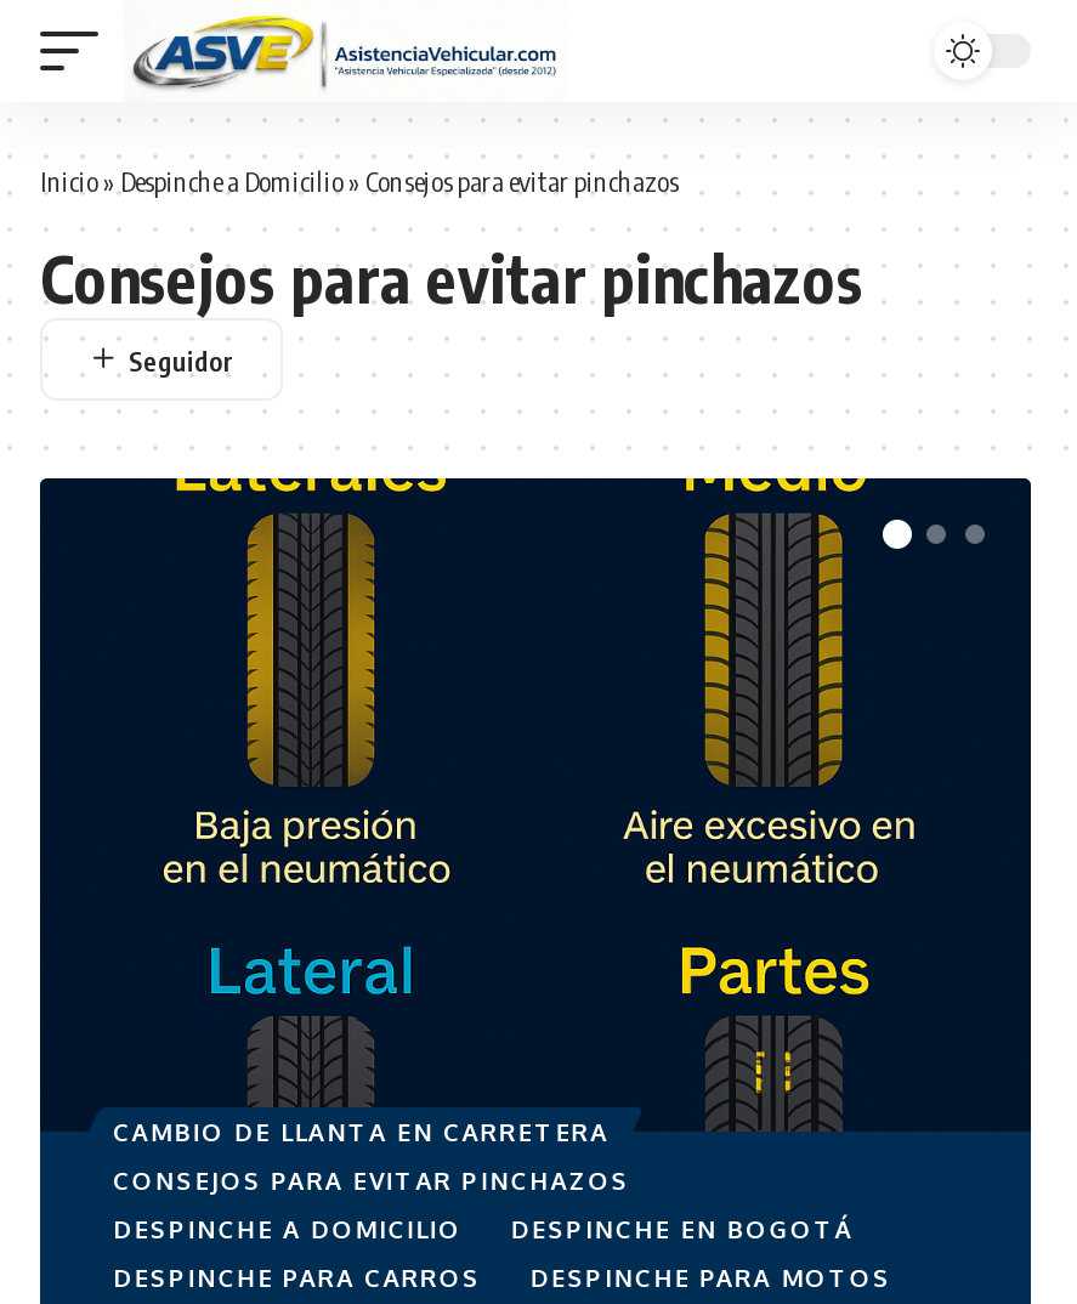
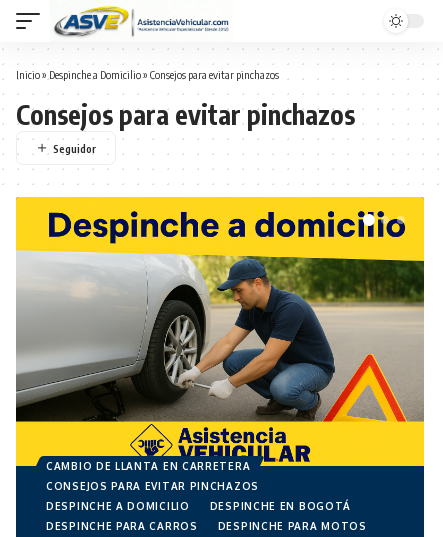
- [image]
+ [image]
